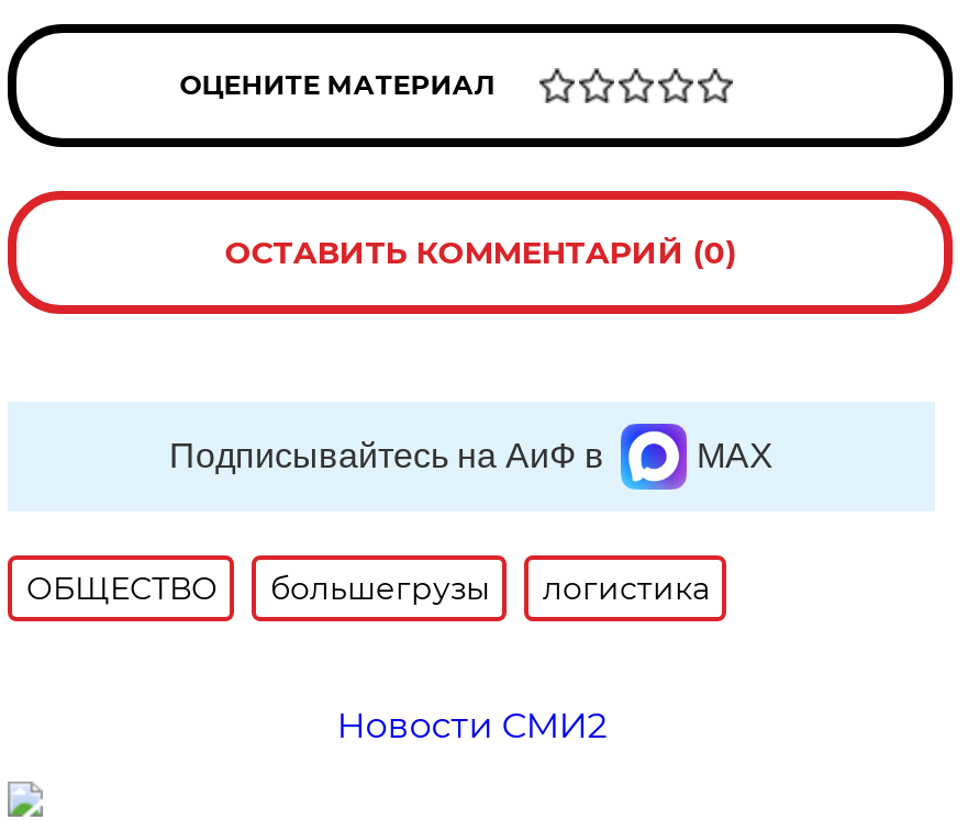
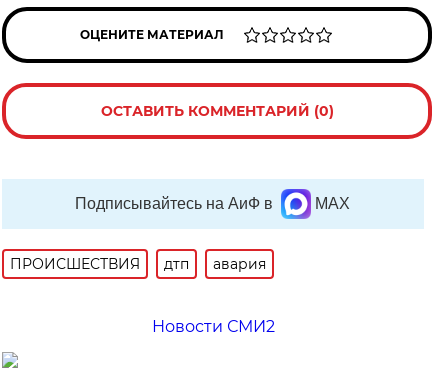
- ОБЩЕСТВО
- большегрузы
- логистика
+ ПРОИСШЕСТВИЯ
+ дтп
+ авария
